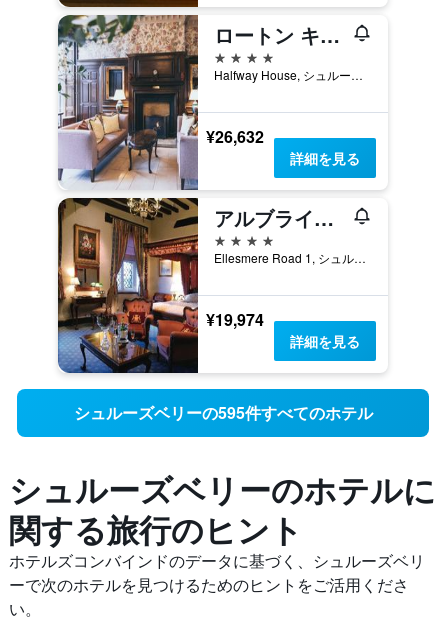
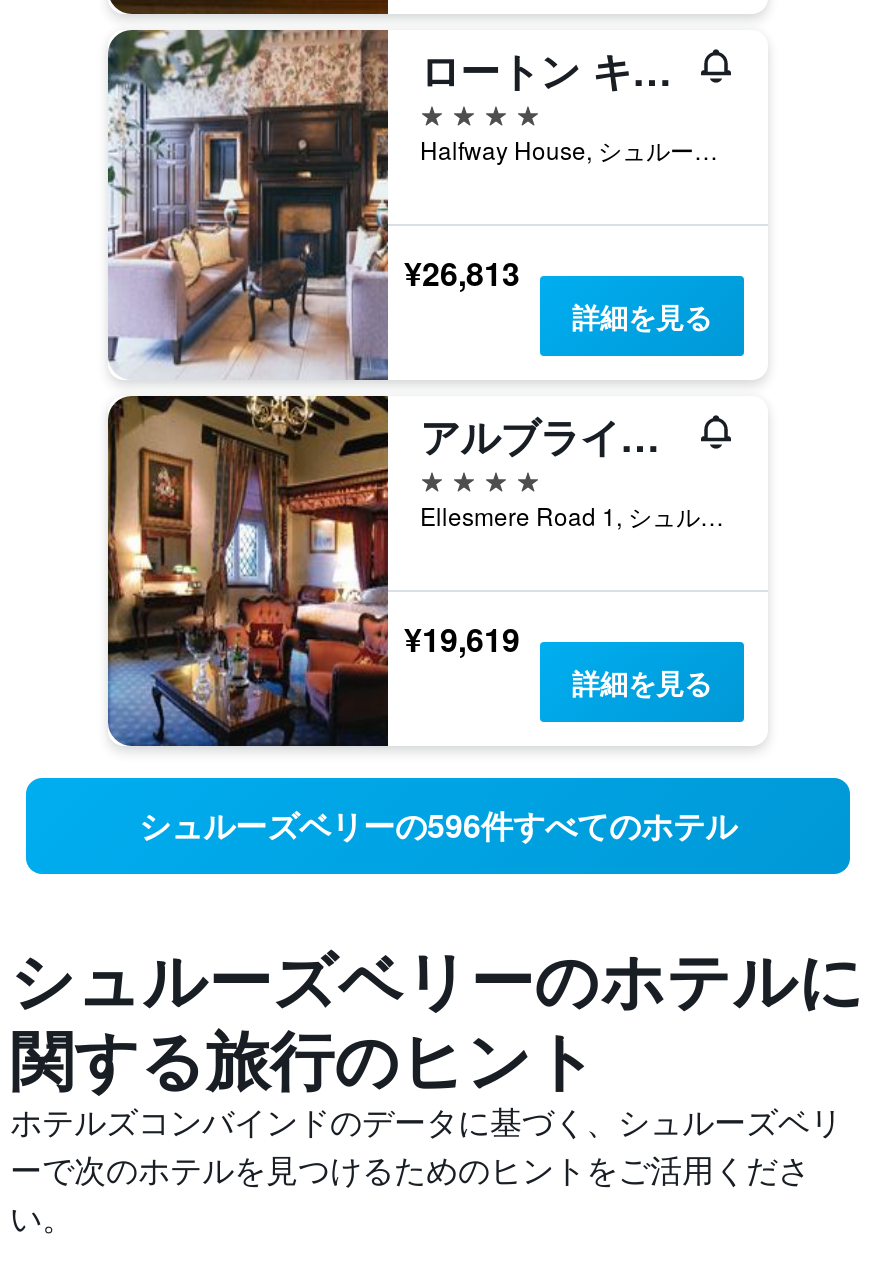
- ¥26,632
+ ¥26,813

- ¥19,974
+ ¥19,619

- シュルーズベリーの595件すべてのホテル
+ シュルーズベリーの596件すべてのホテル
